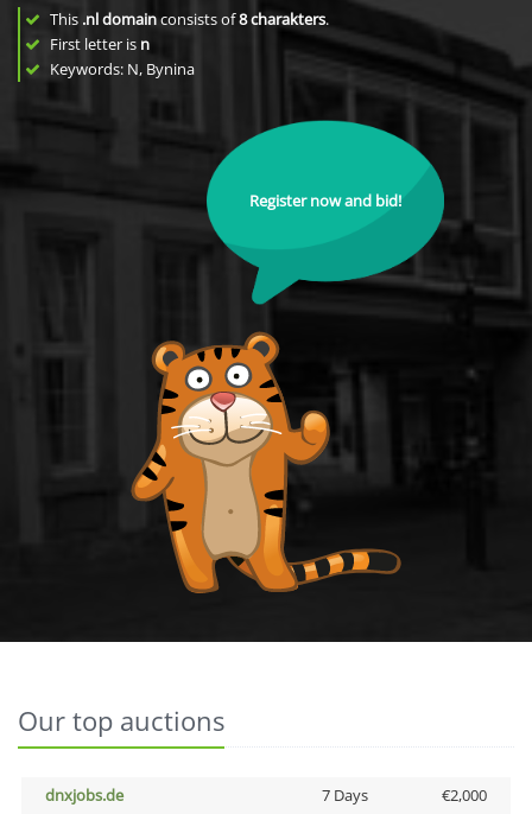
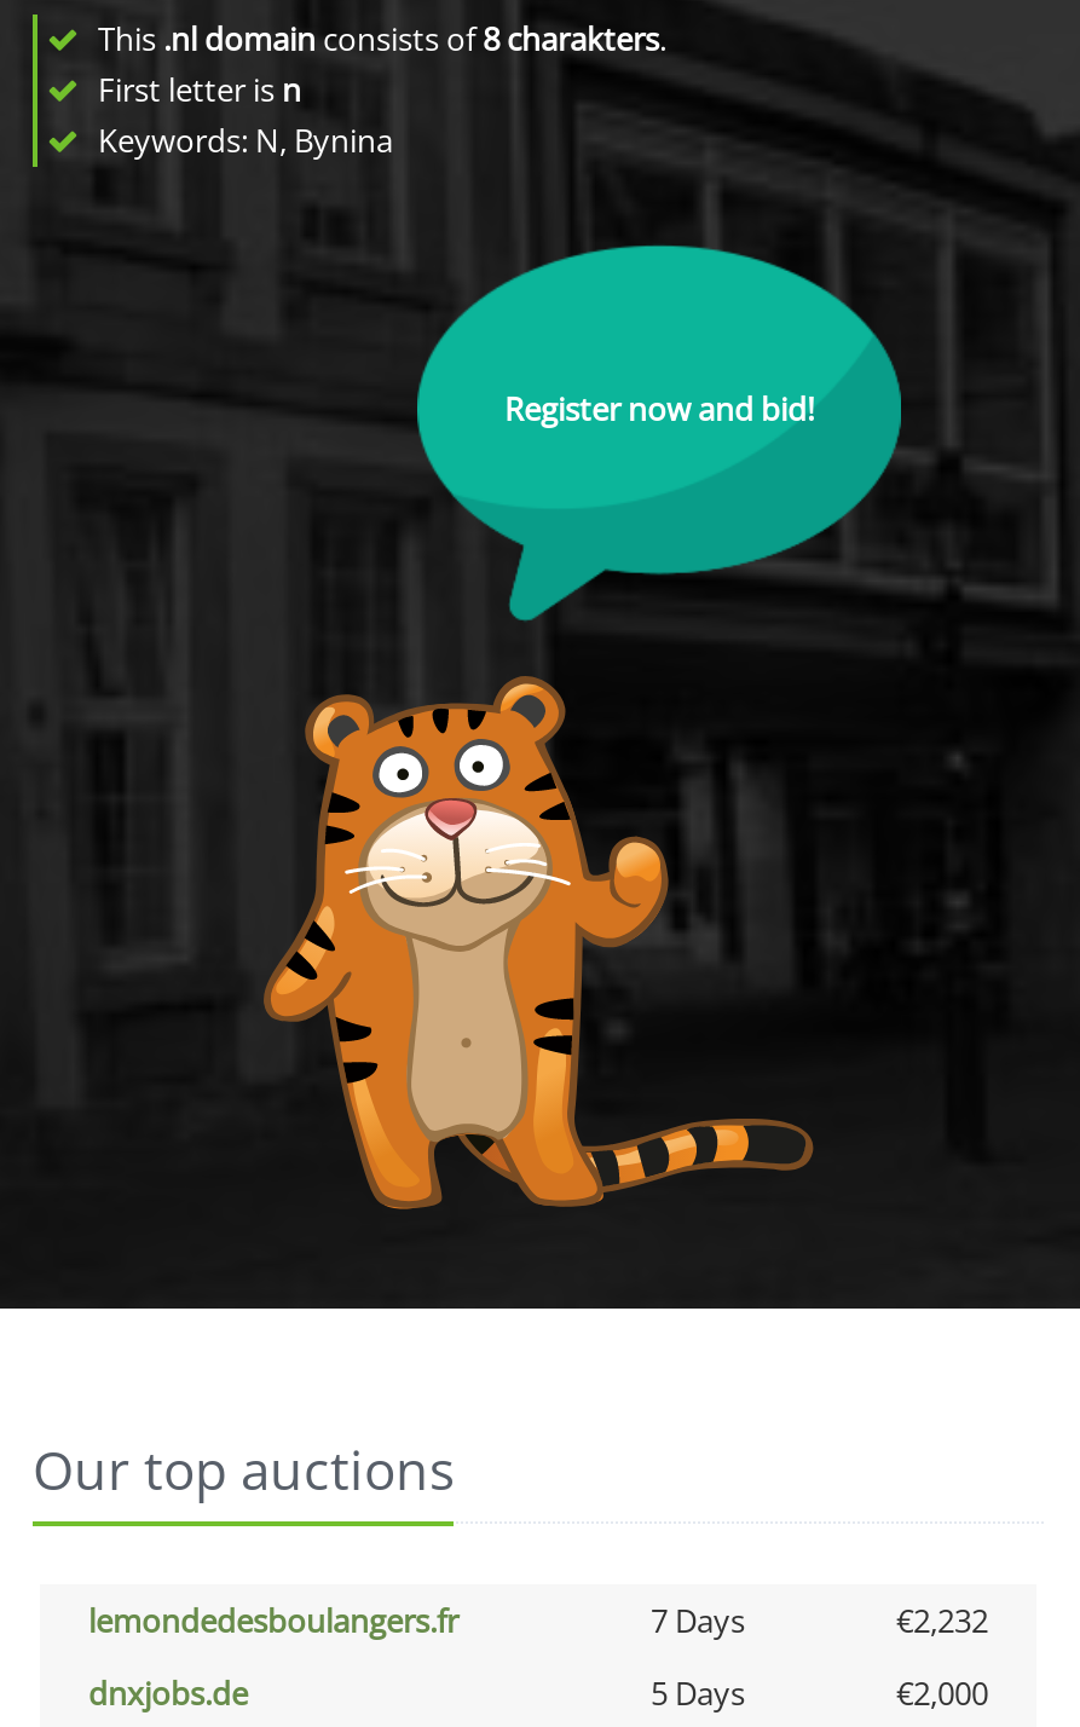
+ lemondedesboulangers.fr
+ 7 Days
+ €2,232

- 7 Days
+ 5 Days
